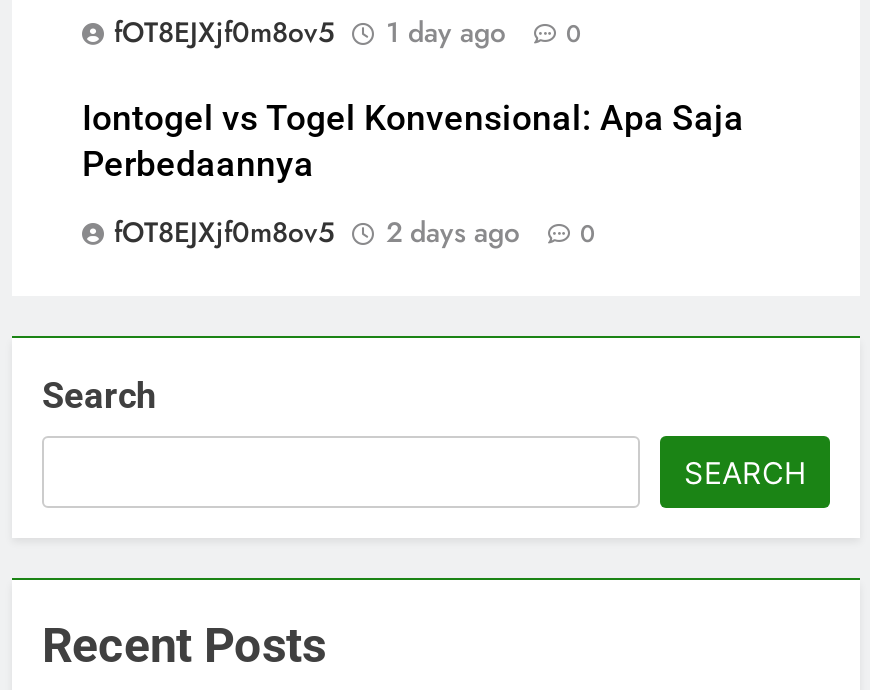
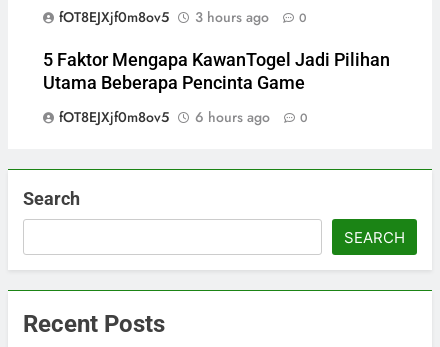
- fOT8EJXjf0m8ov5 1 day ago 0
+ fOT8EJXjf0m8ov5 3 hours ago 0

- Iontogel vs Togel Konvensional: Apa Saja
- Perbedaannya
+ 5 Faktor Mengapa KawanTogel Jadi Pilihan
+ Utama Beberapa Pencinta Game

- fOT8EJXjf0m8ov5 2 days ago 0
+ fOT8EJXjf0m8ov5 6 hours ago 0
